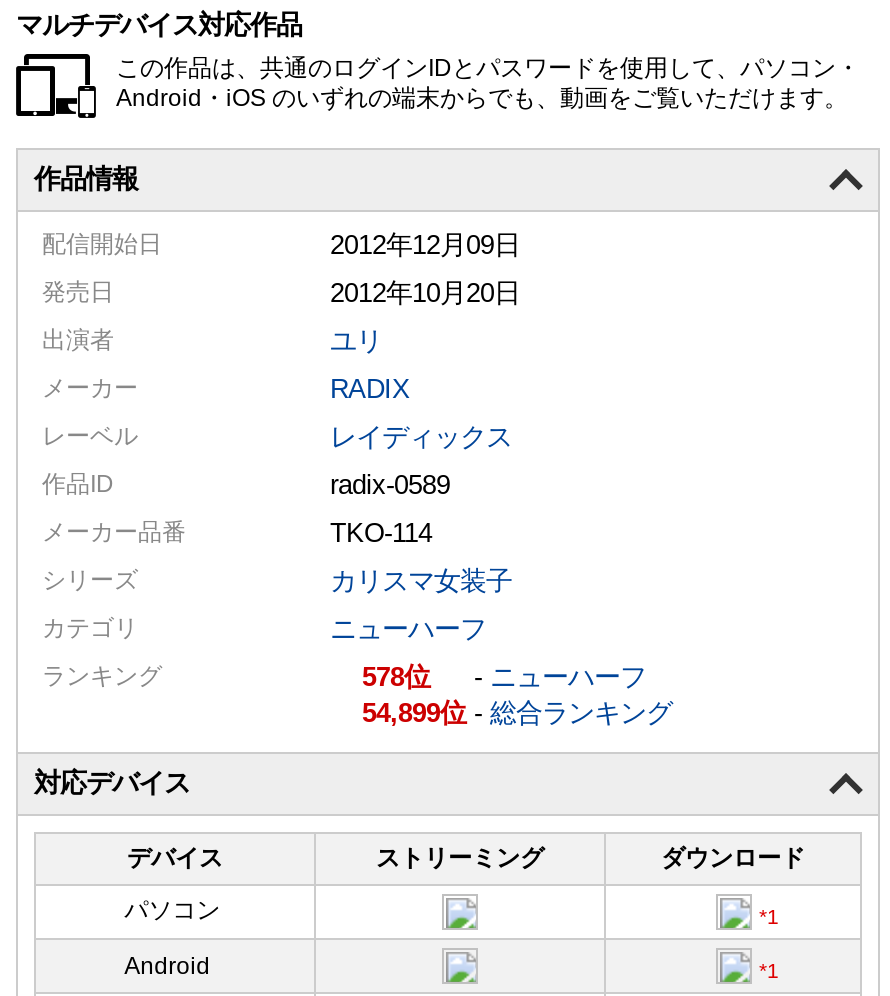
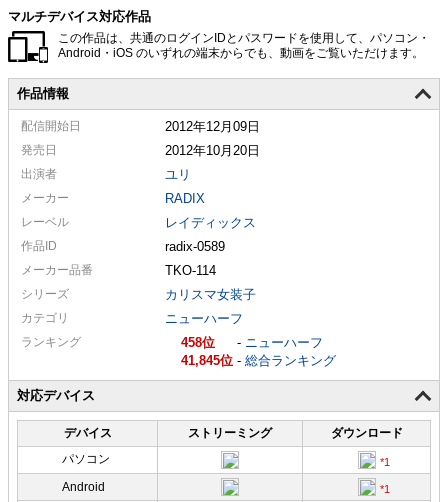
- 578
+ 458

- 54,899 -総合ランキング
+ 41,845 -総合ランキング
